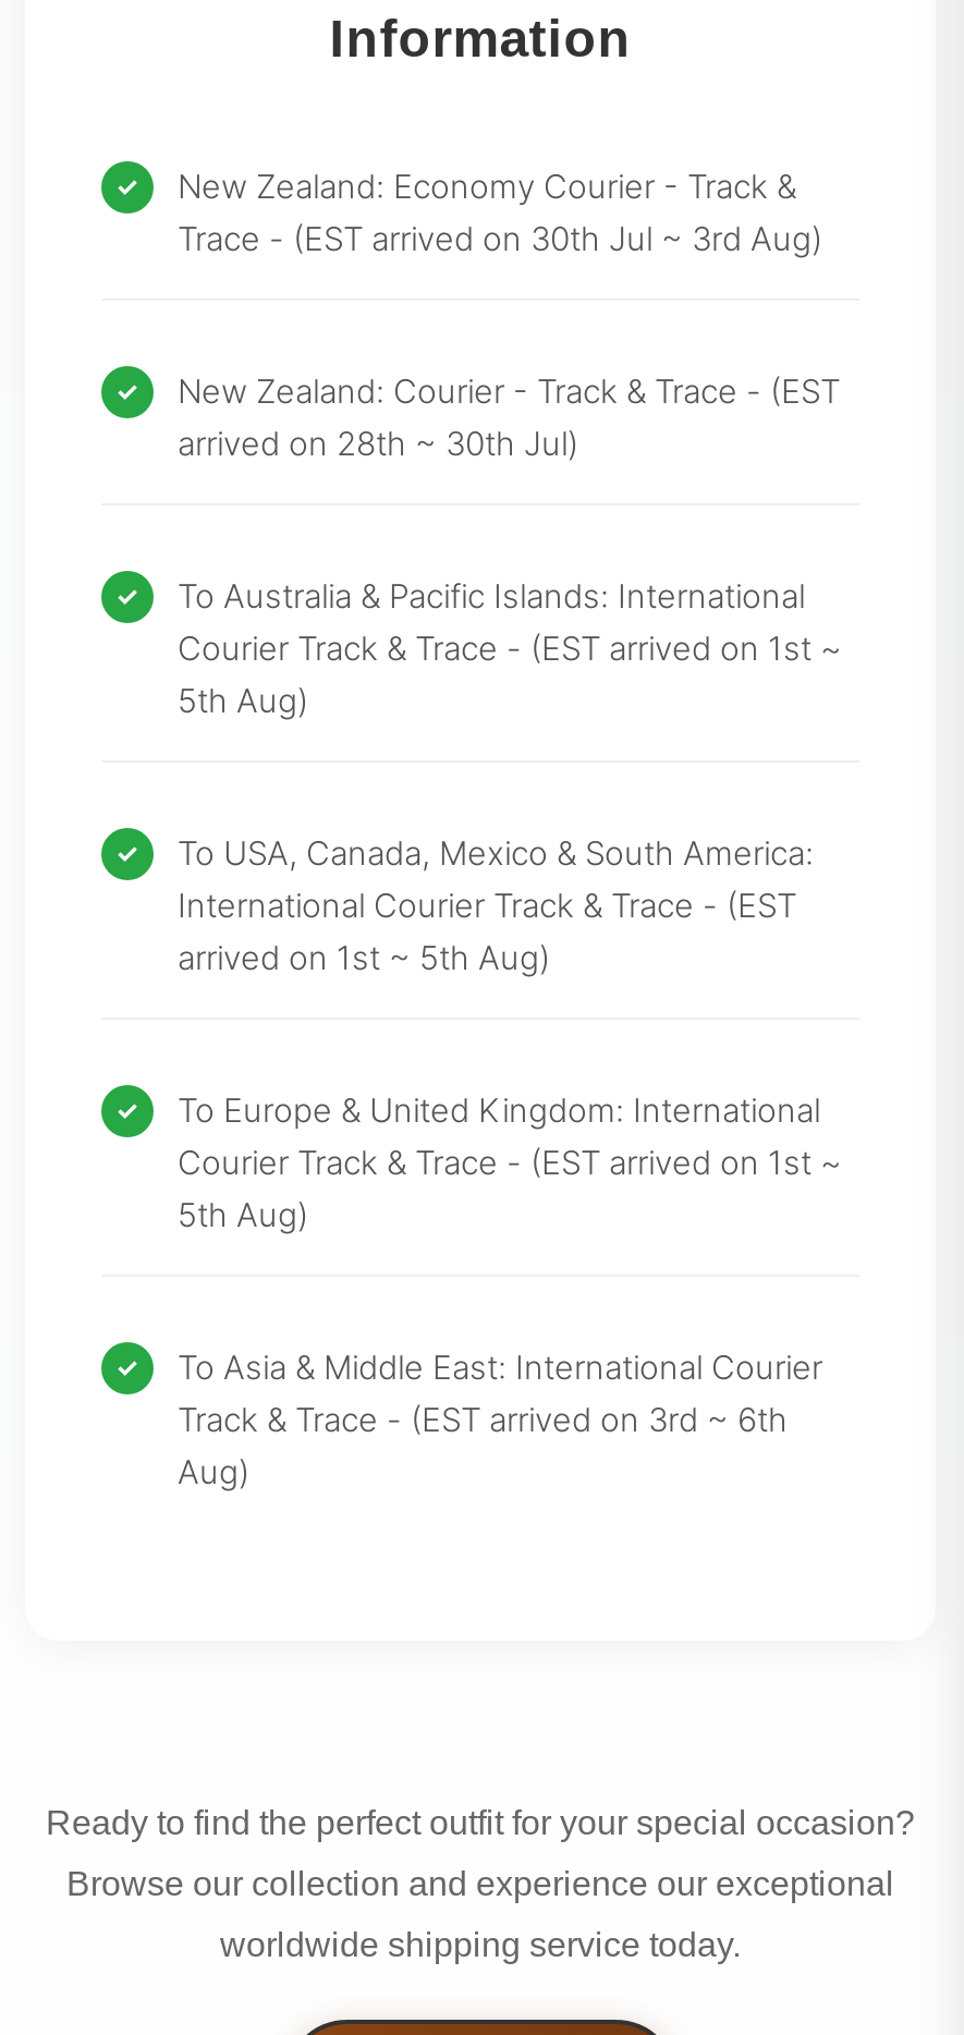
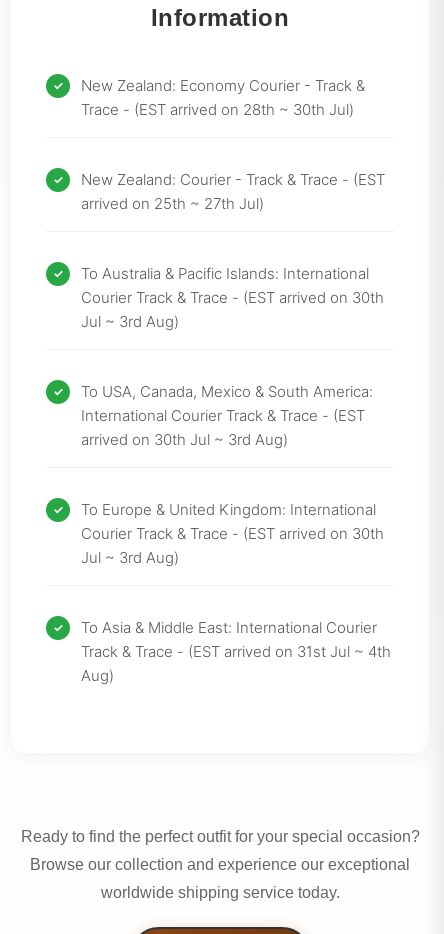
- Trace - (EST arrived on 30th Jul ~ 3rd Aug)
+ Trace - (EST arrived on 28th ~ 30th Jul)

- arrived on 28th ~ 30th Jul)
+ arrived on 25th ~ 27th Jul)

- Courier Track & Trace - (EST arrived on 1st ~
- 5th Aug)
+ Courier Track & Trace - (EST arrived on 30th
+ Jul ~ 3rd Aug)

- arrived on 1st ~ 5th Aug)
+ arrived on 30th Jul ~ 3rd Aug)

- Courier Track & Trace - (EST arrived on 1st ~
- 5th Aug)
+ Courier Track & Trace - (EST arrived on 30th
+ Jul ~ 3rd Aug)

- Track & Trace - (EST arrived on 3rd ~ 6th
+ Track & Trace - (EST arrived on 31st Jul ~ 4th
